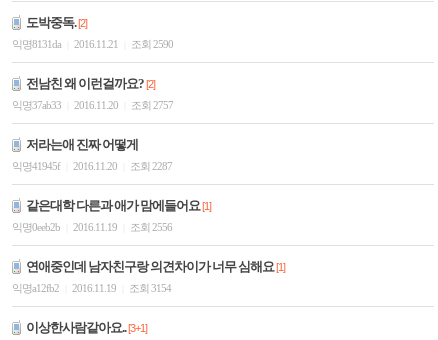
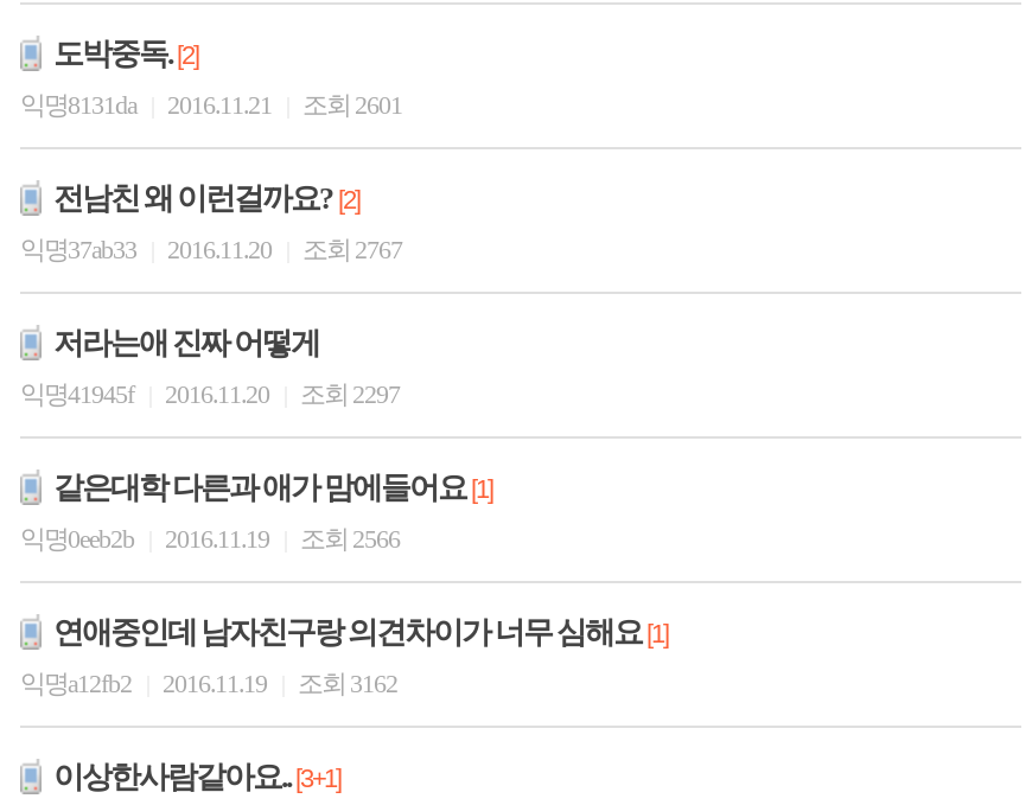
- 익명8131da 2016.11.21 조회 2590
+ 익명8131da 2016.11.21 조회 2601

- 조회 2757
+ 조회 2767

- 익명41945f 2016.11.20 조회 2287
+ 익명41945f 2016.11.20 조회 2297

- 익명0eeb2b 2016.11.19 조회 2556
+ 익명0eeb2b 2016.11.19 조회 2566

- 조회 3154
+ 조회 3162
